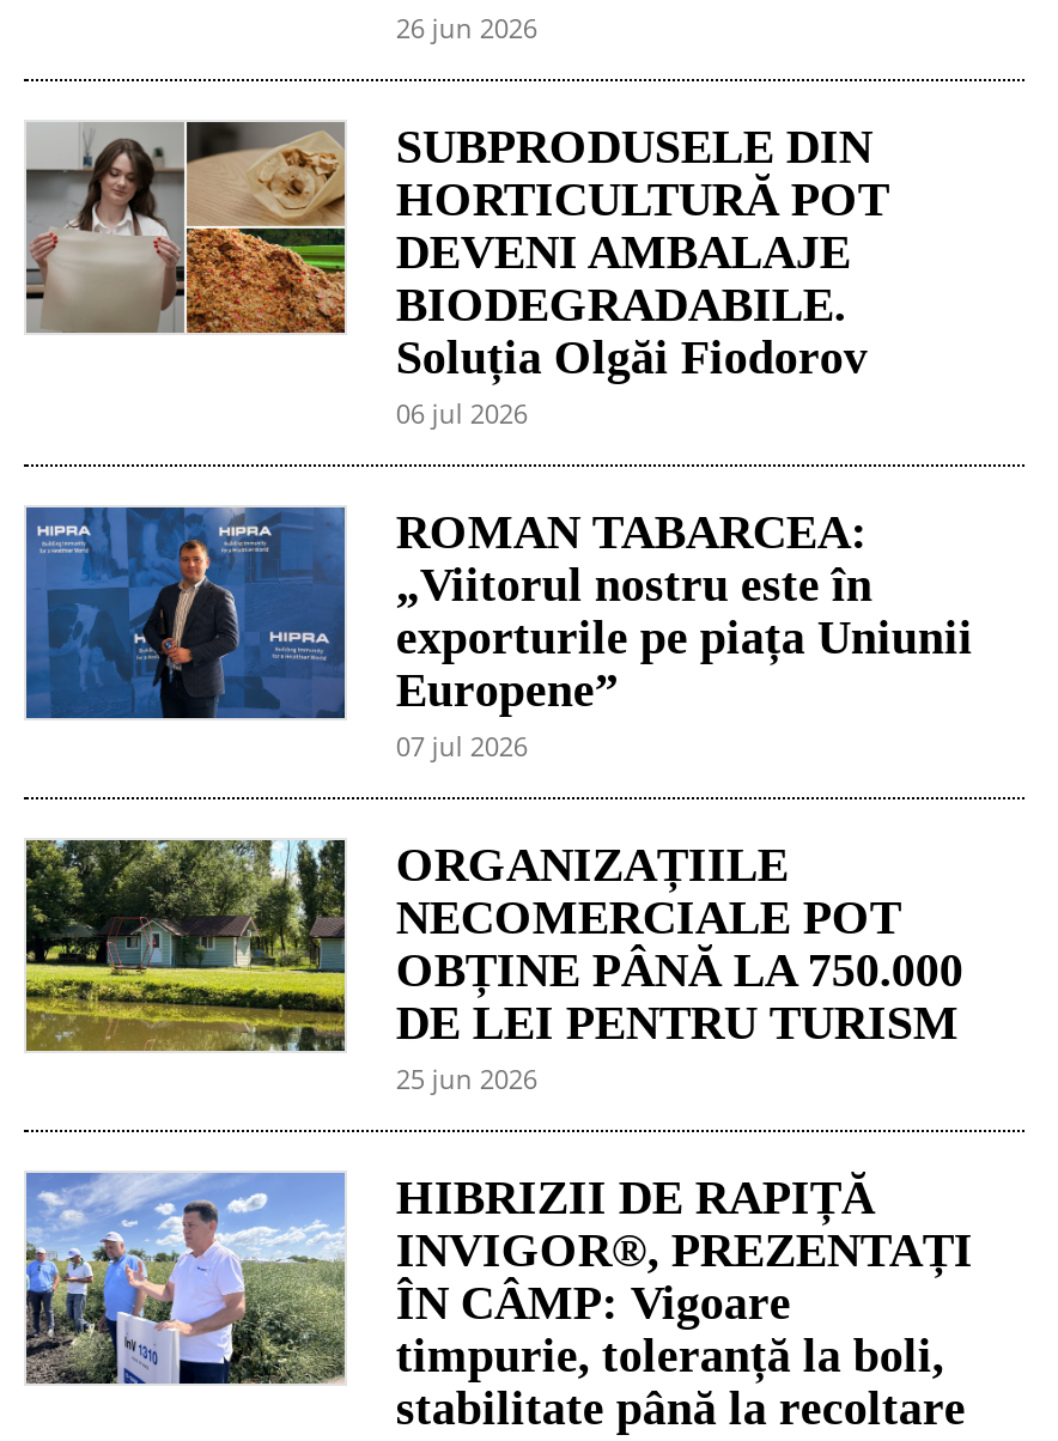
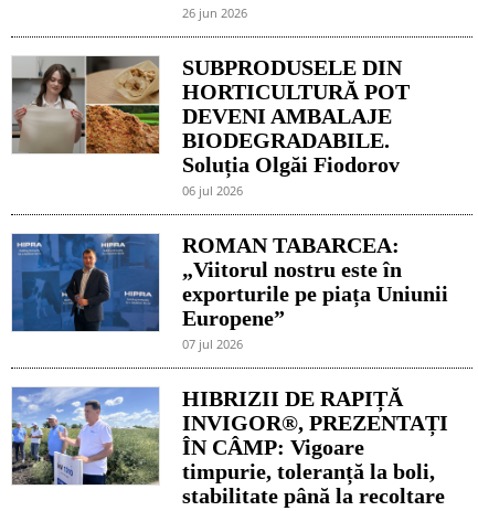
- [image]
- ORGANIZAȚIILE
- NECOMERCIALE POT
- OBȚINE PÂNĂ LA 750.000
- DE LEI PENTRU TURISM
- 25 jun 2026
